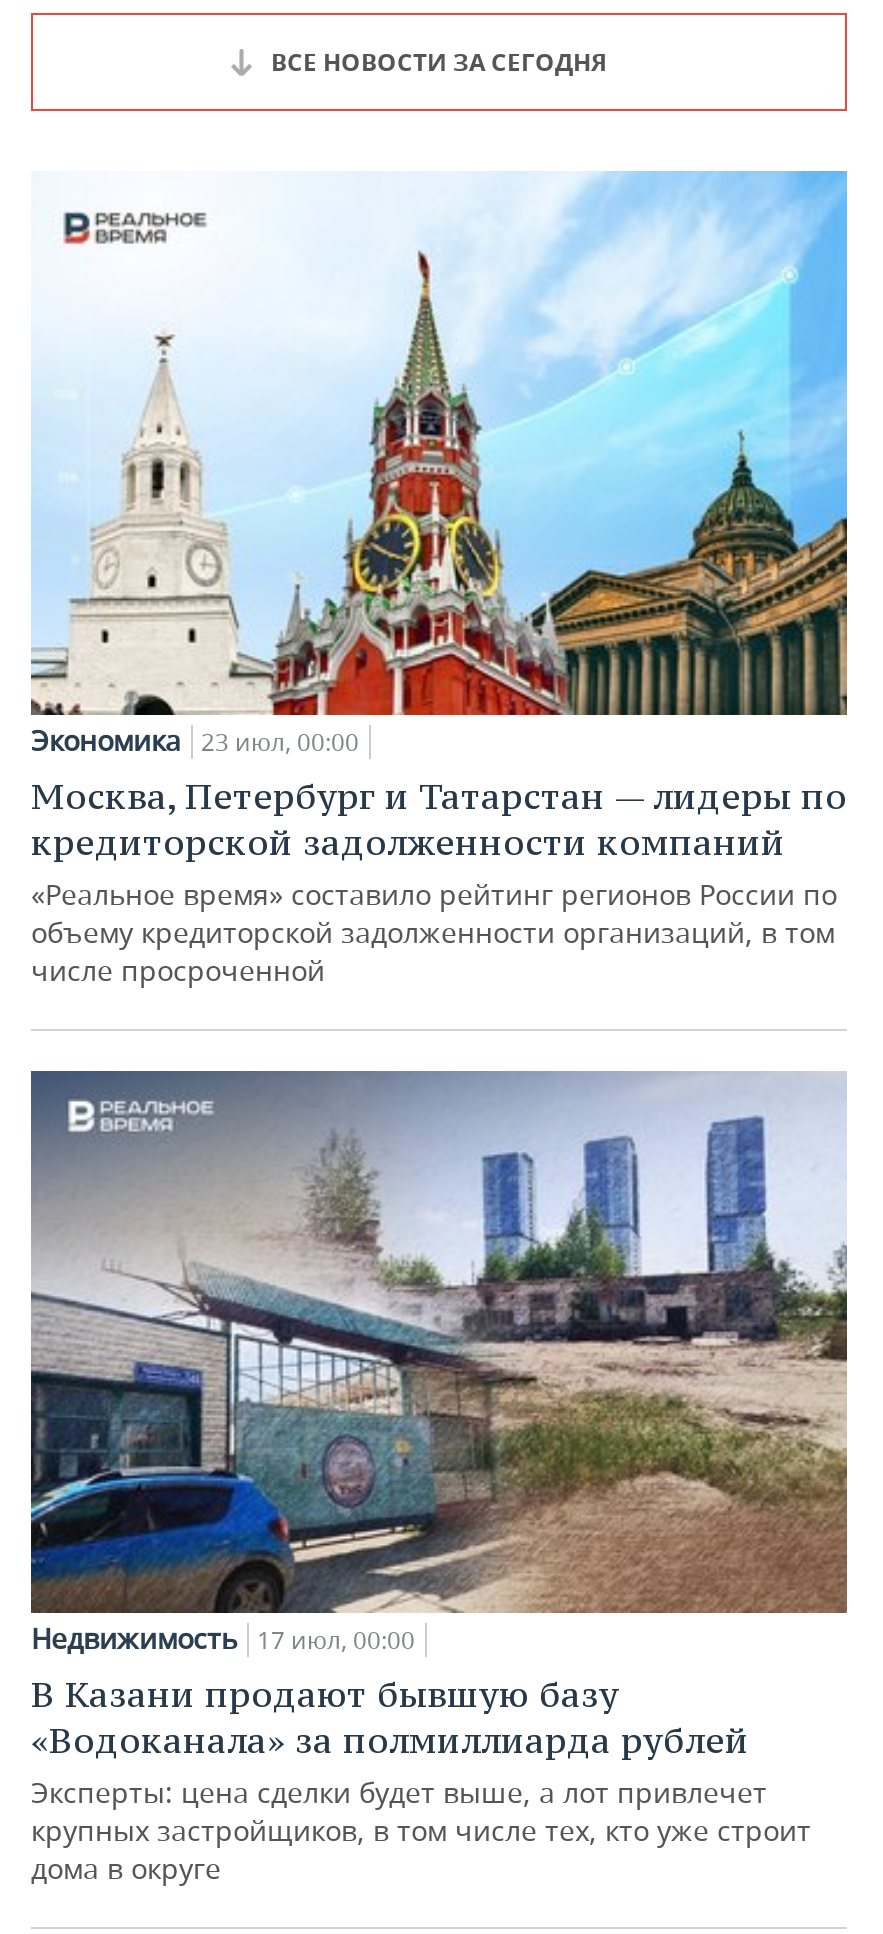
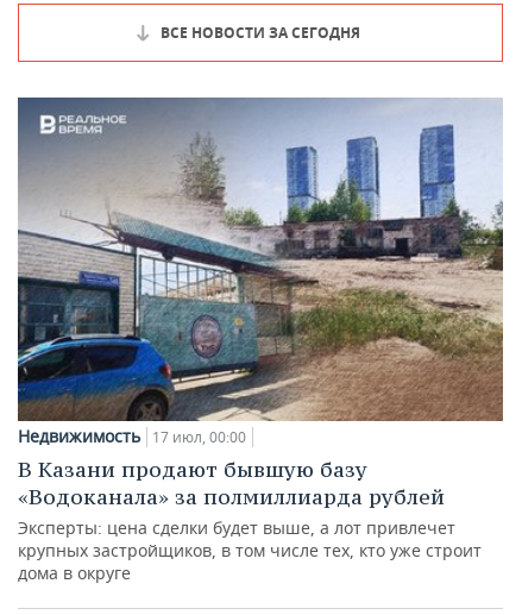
- [image]
- Экономика 23 июл, 00:00
- Москва, Петербург и Татарстан — лидеры по
- кредиторской задолженности компаний
- «Реальное время» составило рейтинг регионов России по
- объему кредиторской задолженности организаций, в том
- числе просроченной
